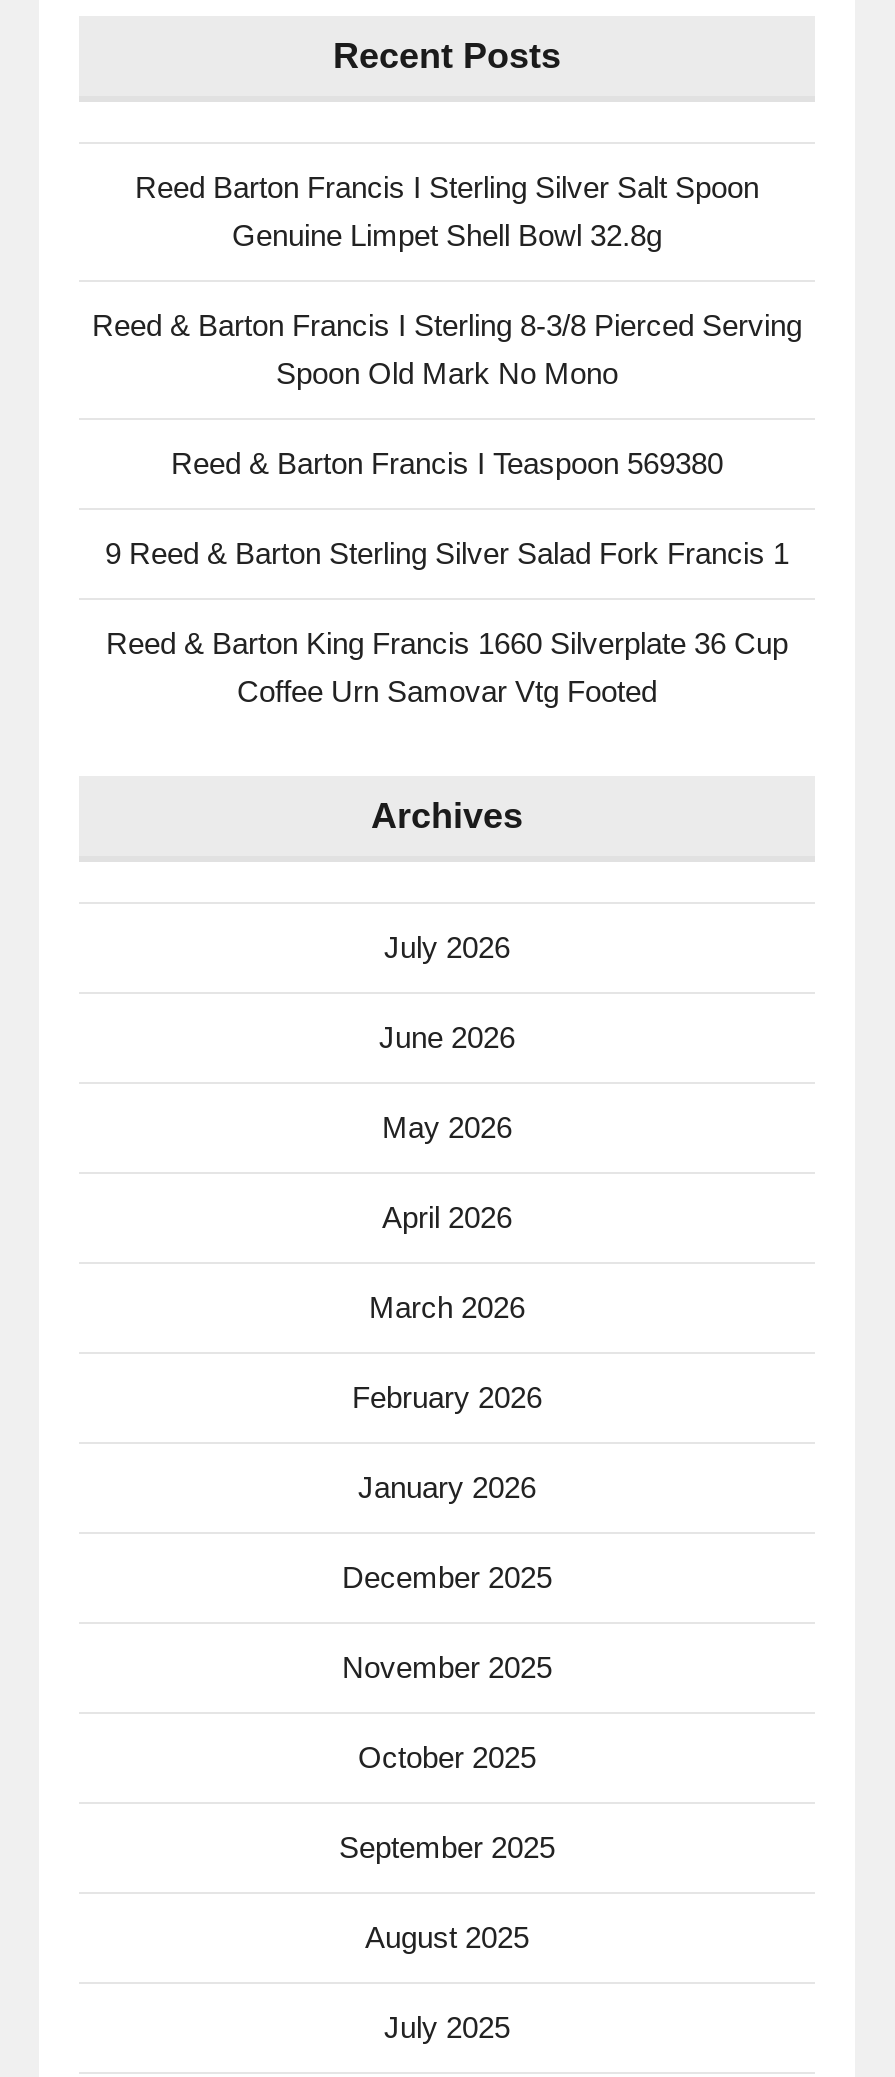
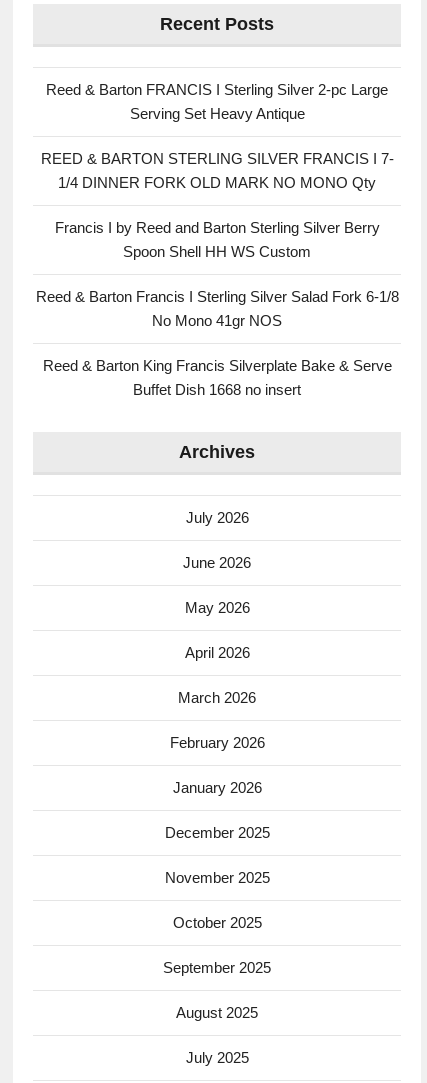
- Reed Barton Francis I Sterling Silver Salt Spoon
- Genuine Limpet Shell Bowl 32.8g
+ Reed & Barton FRANCIS I Sterling Silver 2-pc Large
+ Serving Set Heavy Antique

- Reed & Barton Francis I Sterling 8-3/8 Pierced Serving
- Spoon Old Mark No Mono
+ REED & BARTON STERLING SILVER FRANCIS I 7-
+ 1/4 DINNER FORK OLD MARK NO MONO Qty

- Reed & Barton Francis I Teaspoon 569380
+ Francis I by Reed and Barton Sterling Silver Berry
+ Spoon Shell HH WS Custom

- 9 Reed & Barton Sterling Silver Salad Fork Francis 1
+ Reed & Barton Francis I Sterling Silver Salad Fork 6-1/8
+ No Mono 41gr NOS

- Reed & Barton King Francis 1660 Silverplate 36 Cup
- Coffee Urn Samovar Vtg Footed
+ Reed & Barton King Francis Silverplate Bake & Serve
+ Buffet Dish 1668 no insert
